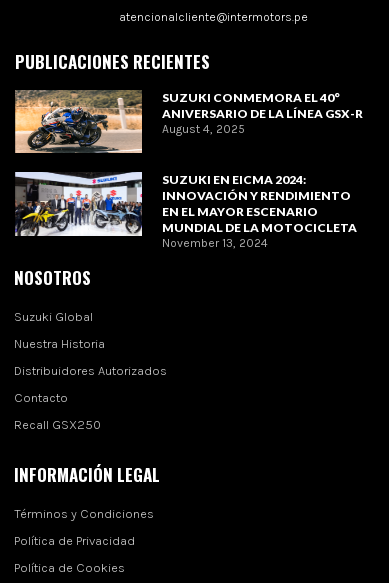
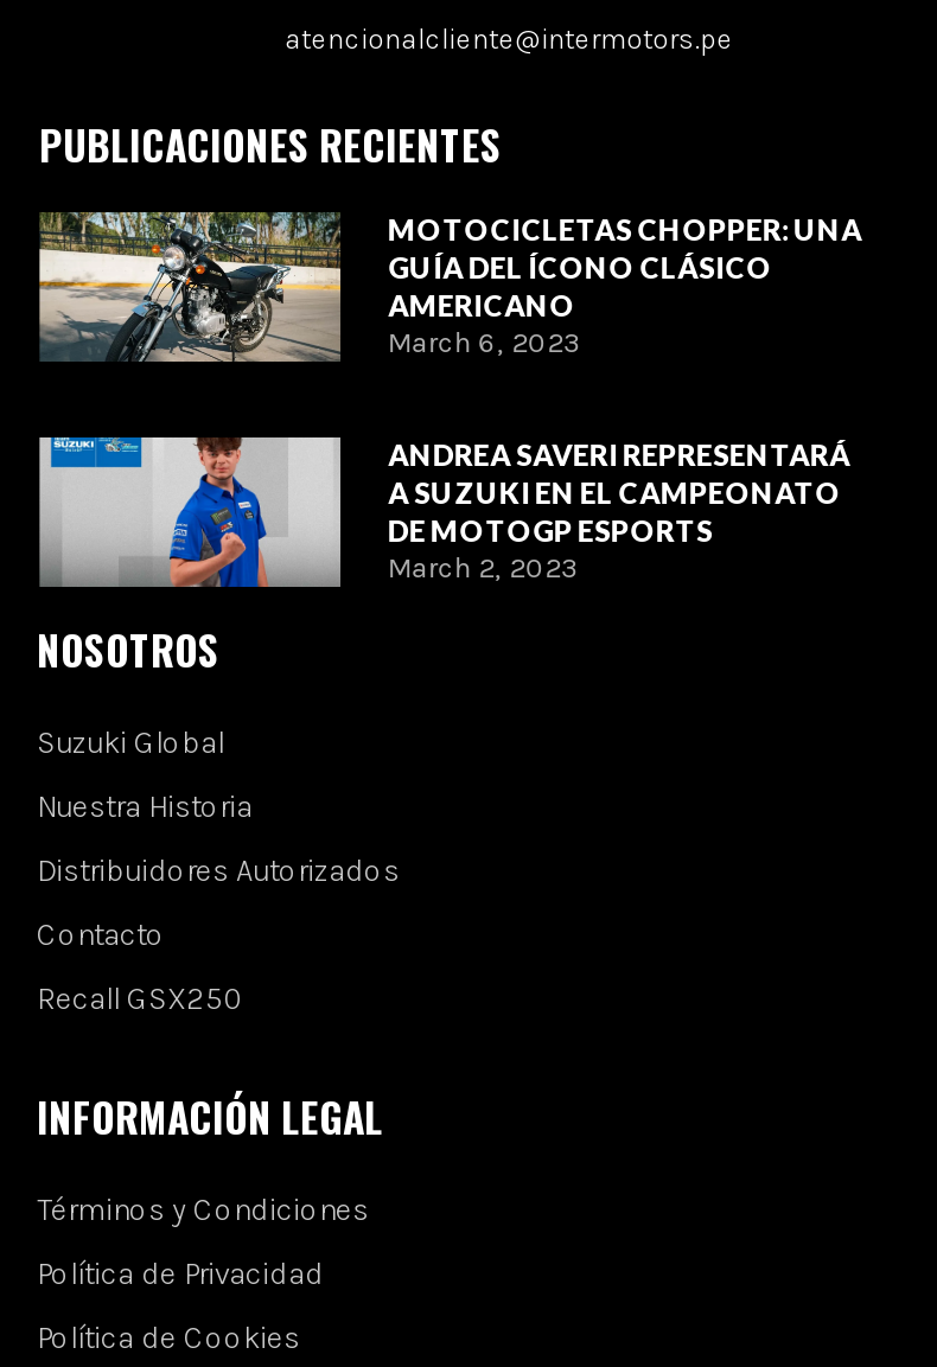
- [image]
- SUZUKI CONMEMORA EL 40°
- ANIVERSARIO DE LA LÍNEA GSX-R
- August 4, 2025
+ [image]
+ MOTOCICLETAS CHOPPER: UNA
+ GUÍA DEL ÍCONO CLÁSICO
+ AMERICANO
+ March 6, 2023

- [image]
- SUZUKI EN EICMA 2024:
- INNOVACIÓN Y RENDIMIENTO
- EN EL MAYOR ESCENARIO
- MUNDIAL DE LA MOTOCICLETA
- November 13, 2024
+ [image]
+ ANDREA SAVERI REPRESENTARÁ
+ A SUZUKI EN EL CAMPEONATO
+ DE MOTOGP ESPORTS
+ March 2, 2023
